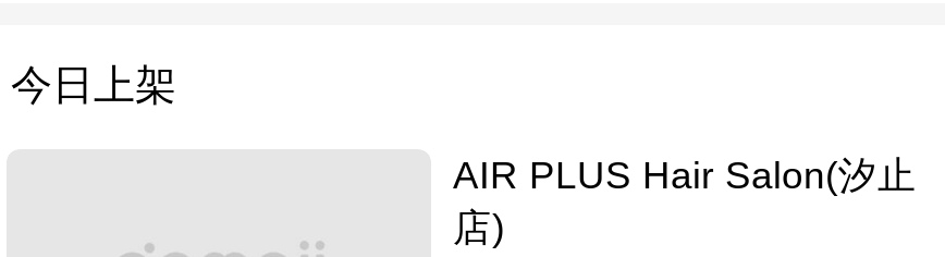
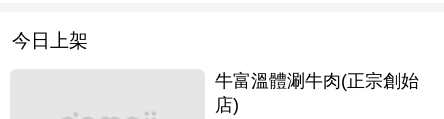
- AIR PLUS Hair Salon(汐止
+ 牛富溫體涮牛肉(正宗創始
